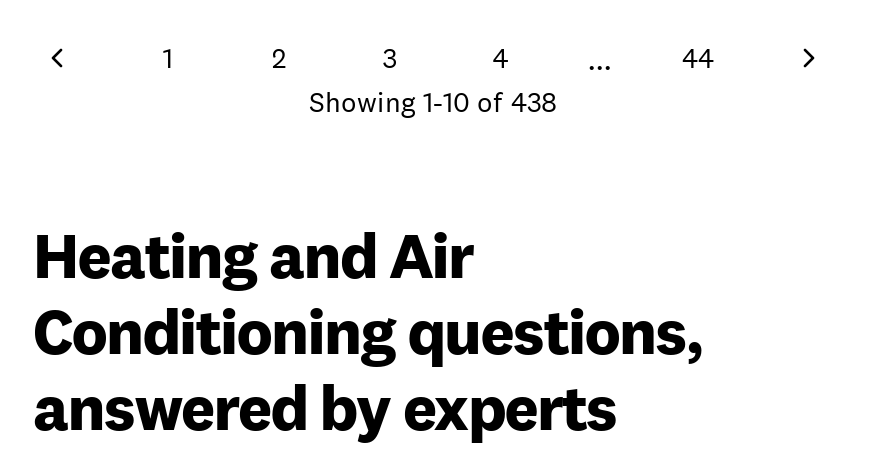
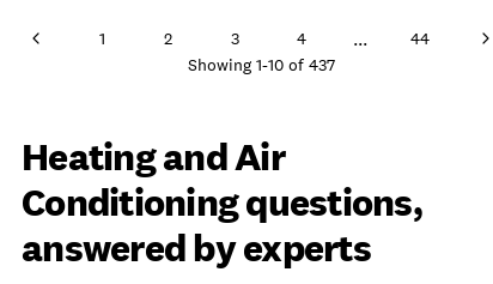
- Showing 1-10 of 438
+ Showing 1-10 of 437
